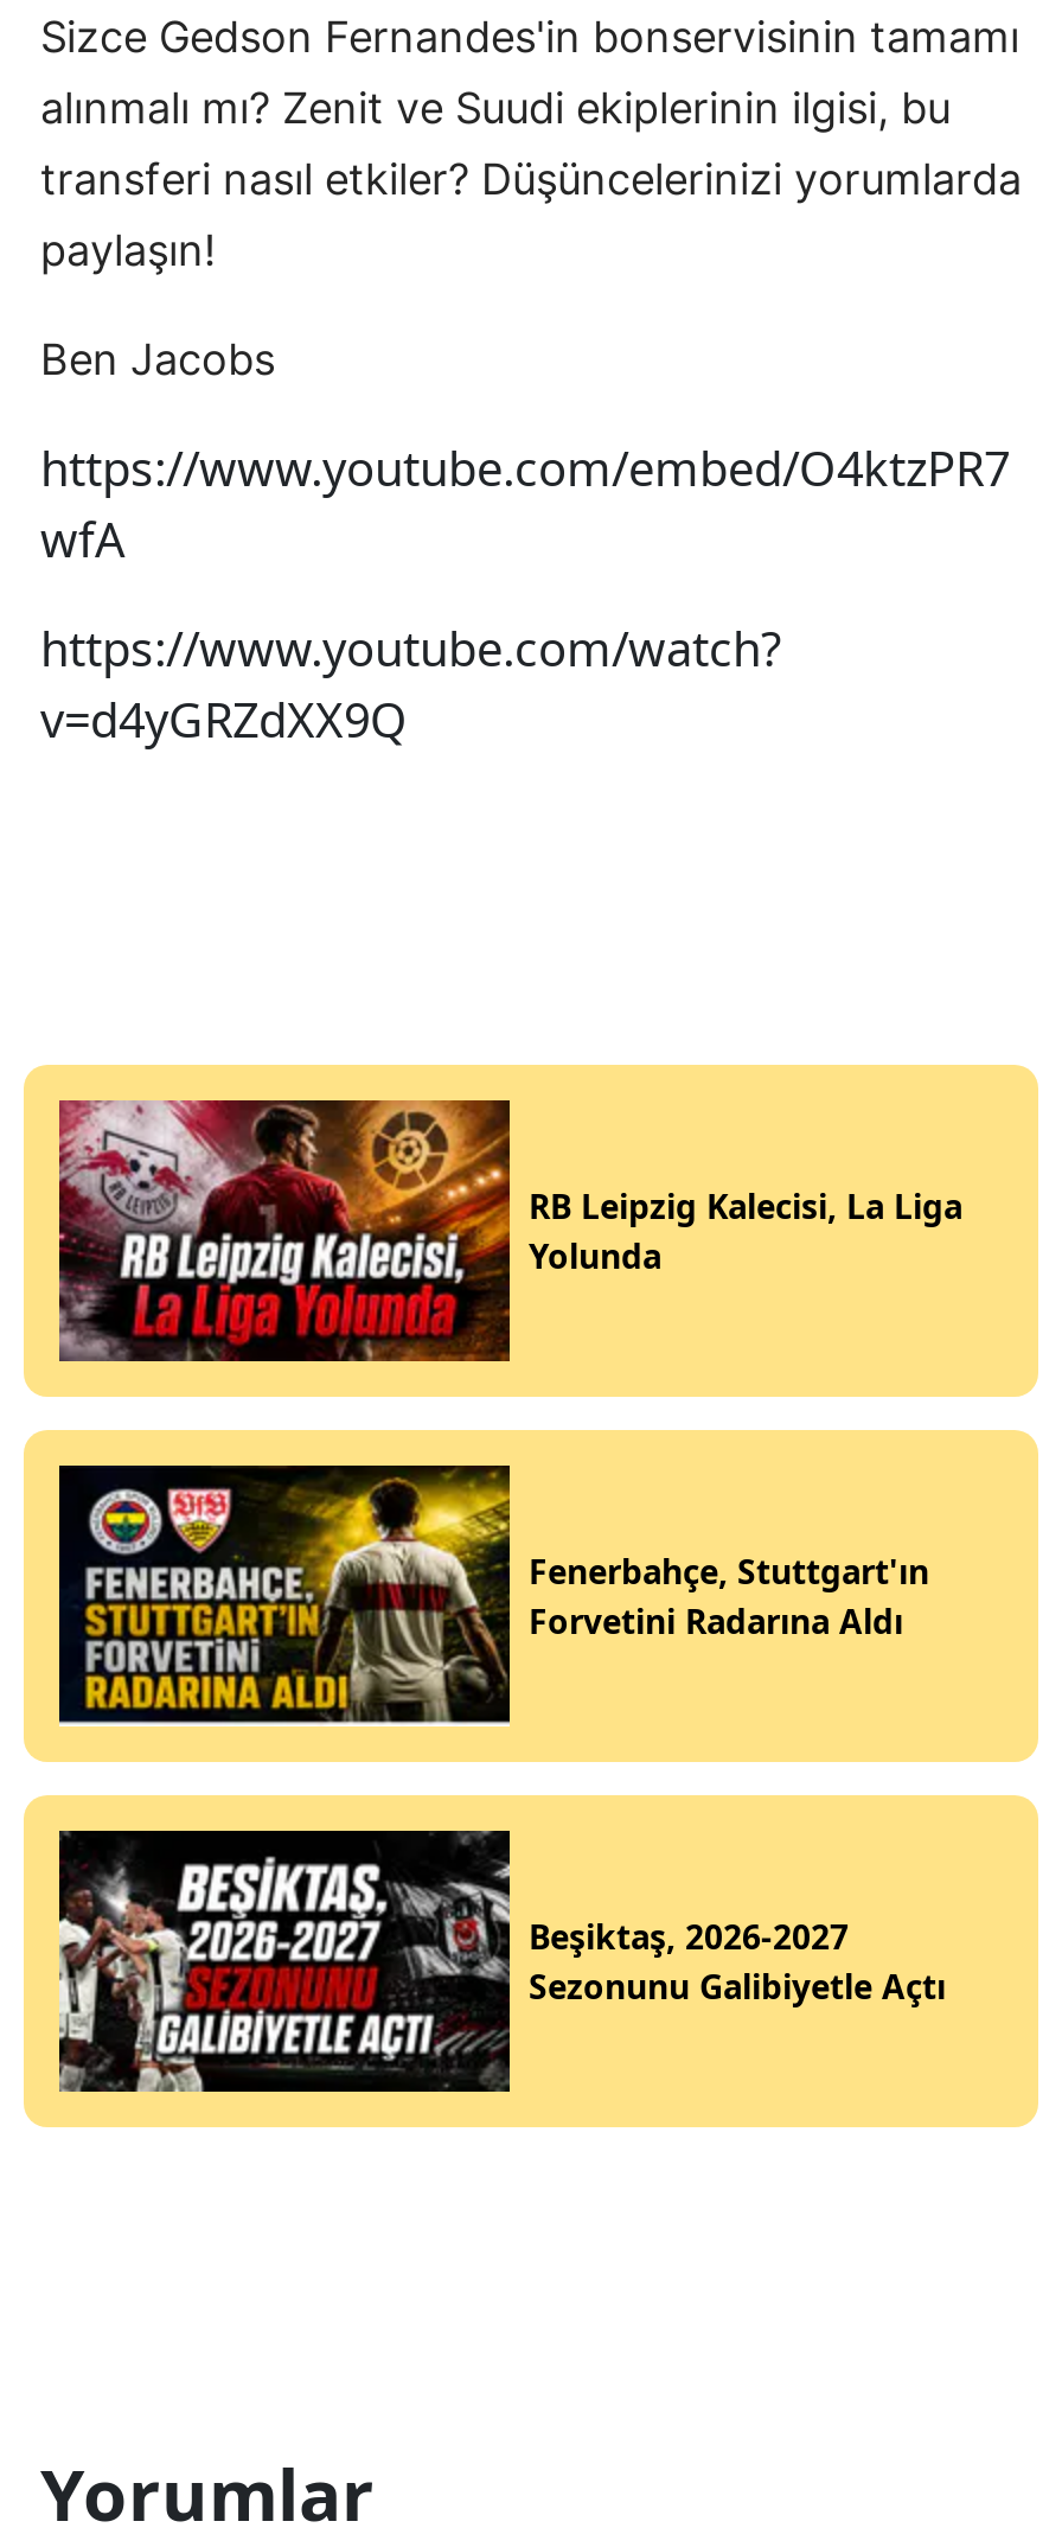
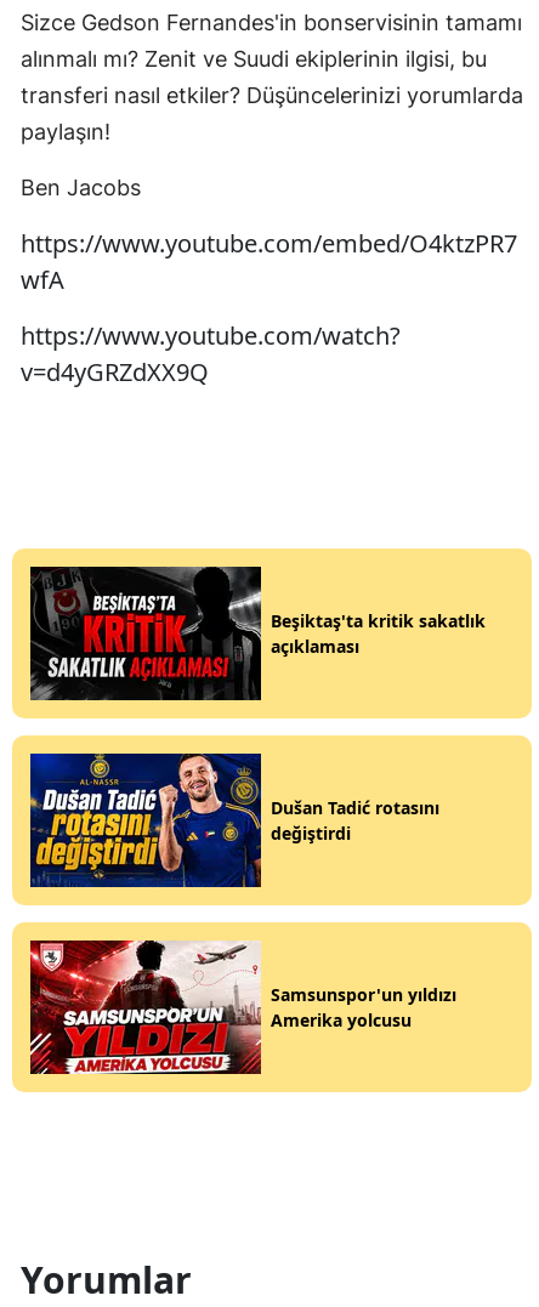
- [image]
- RB Leipzig Kalecisi, La Liga
- Yolunda
+ [image]
+ Beşiktaş'ta kritik sakatlık
+ açıklaması

- [image]
- Fenerbahçe, Stuttgart'ın
- Forvetini Radarına Aldı
+ [image]
+ Dušan Tadić rotasını
+ değiştirdi

- [image]
- Beşiktaş, 2026-2027
- Sezonunu Galibiyetle Açtı
+ [image]
+ Samsunspor'un yıldızı
+ Amerika yolcusu
